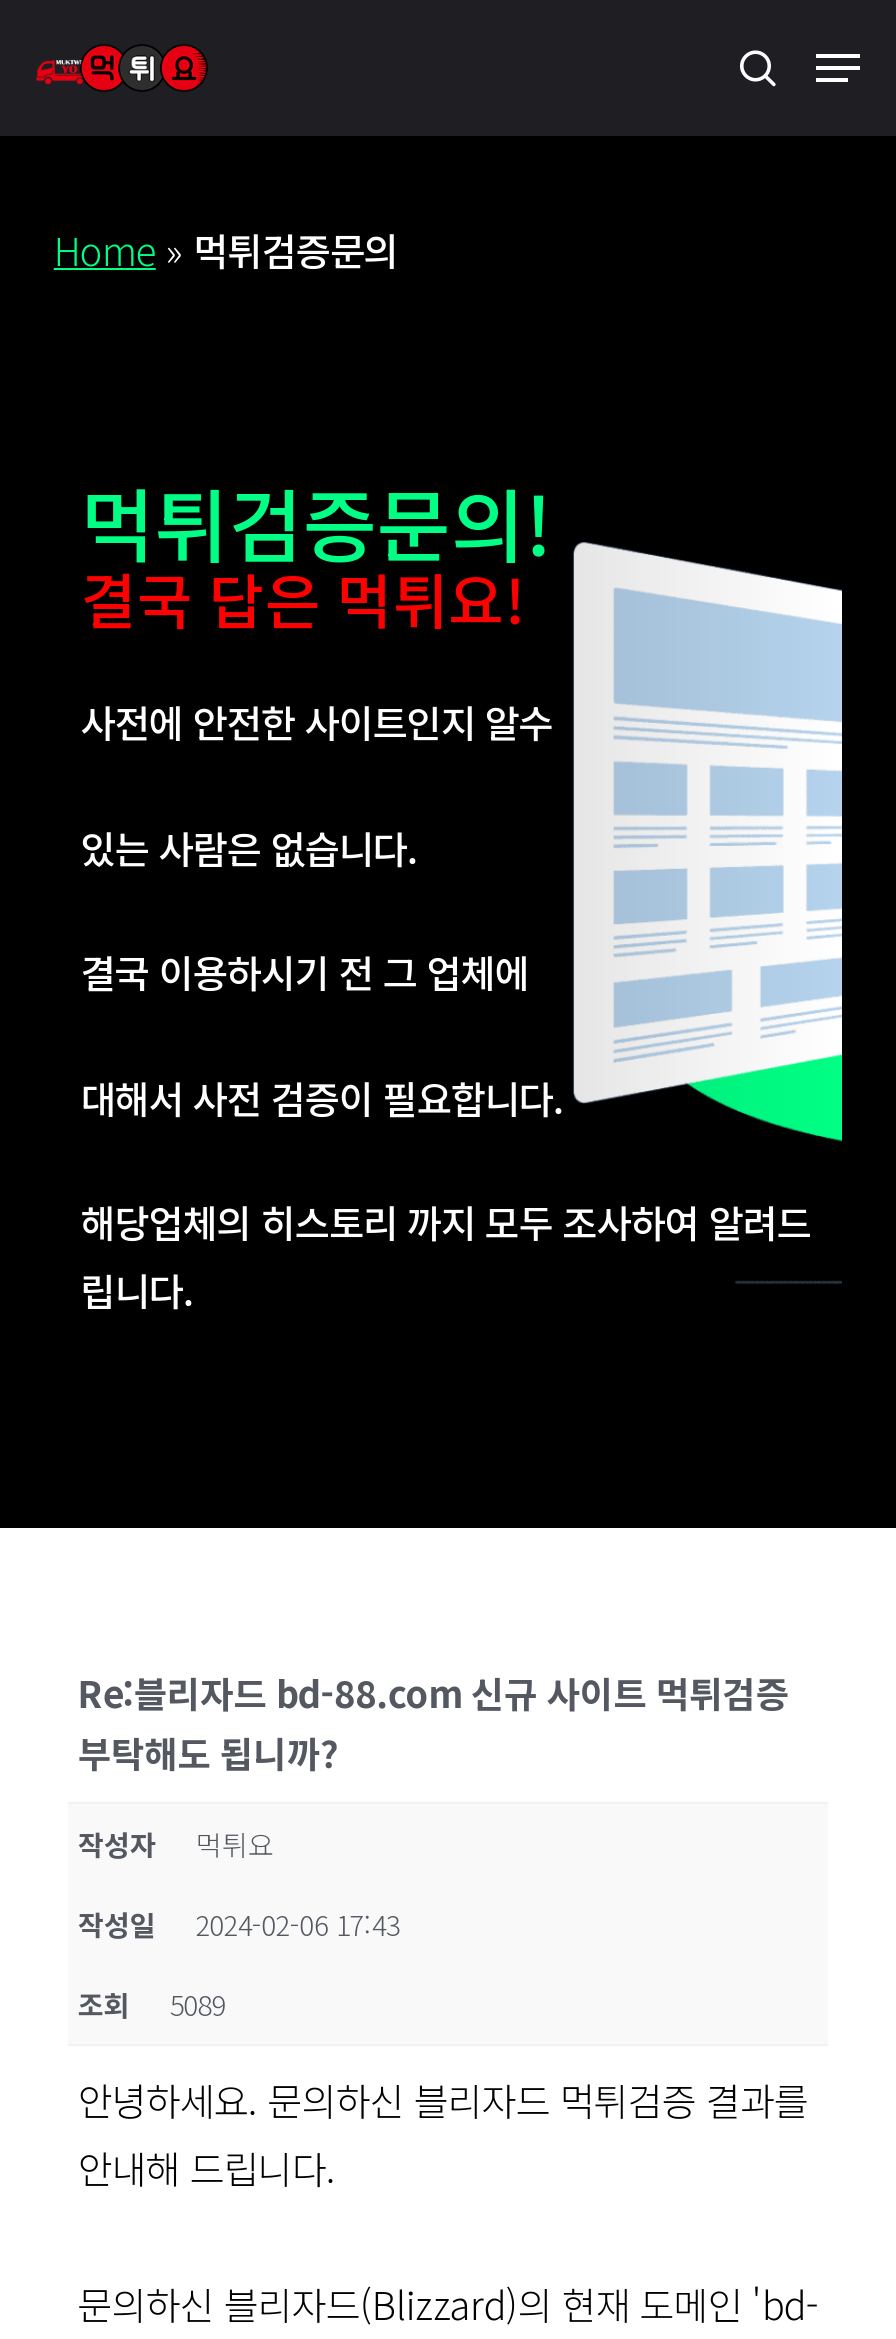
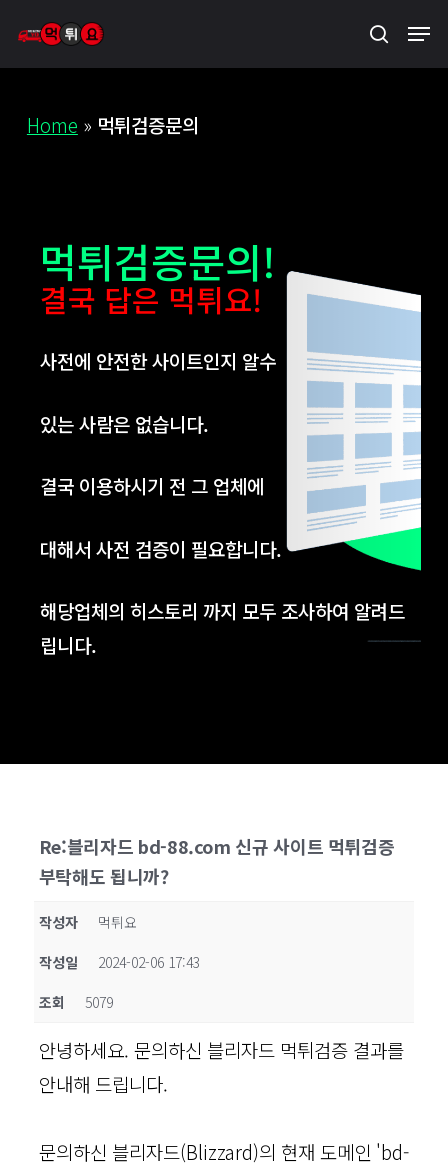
- 조회 5089
+ 조회 5079
